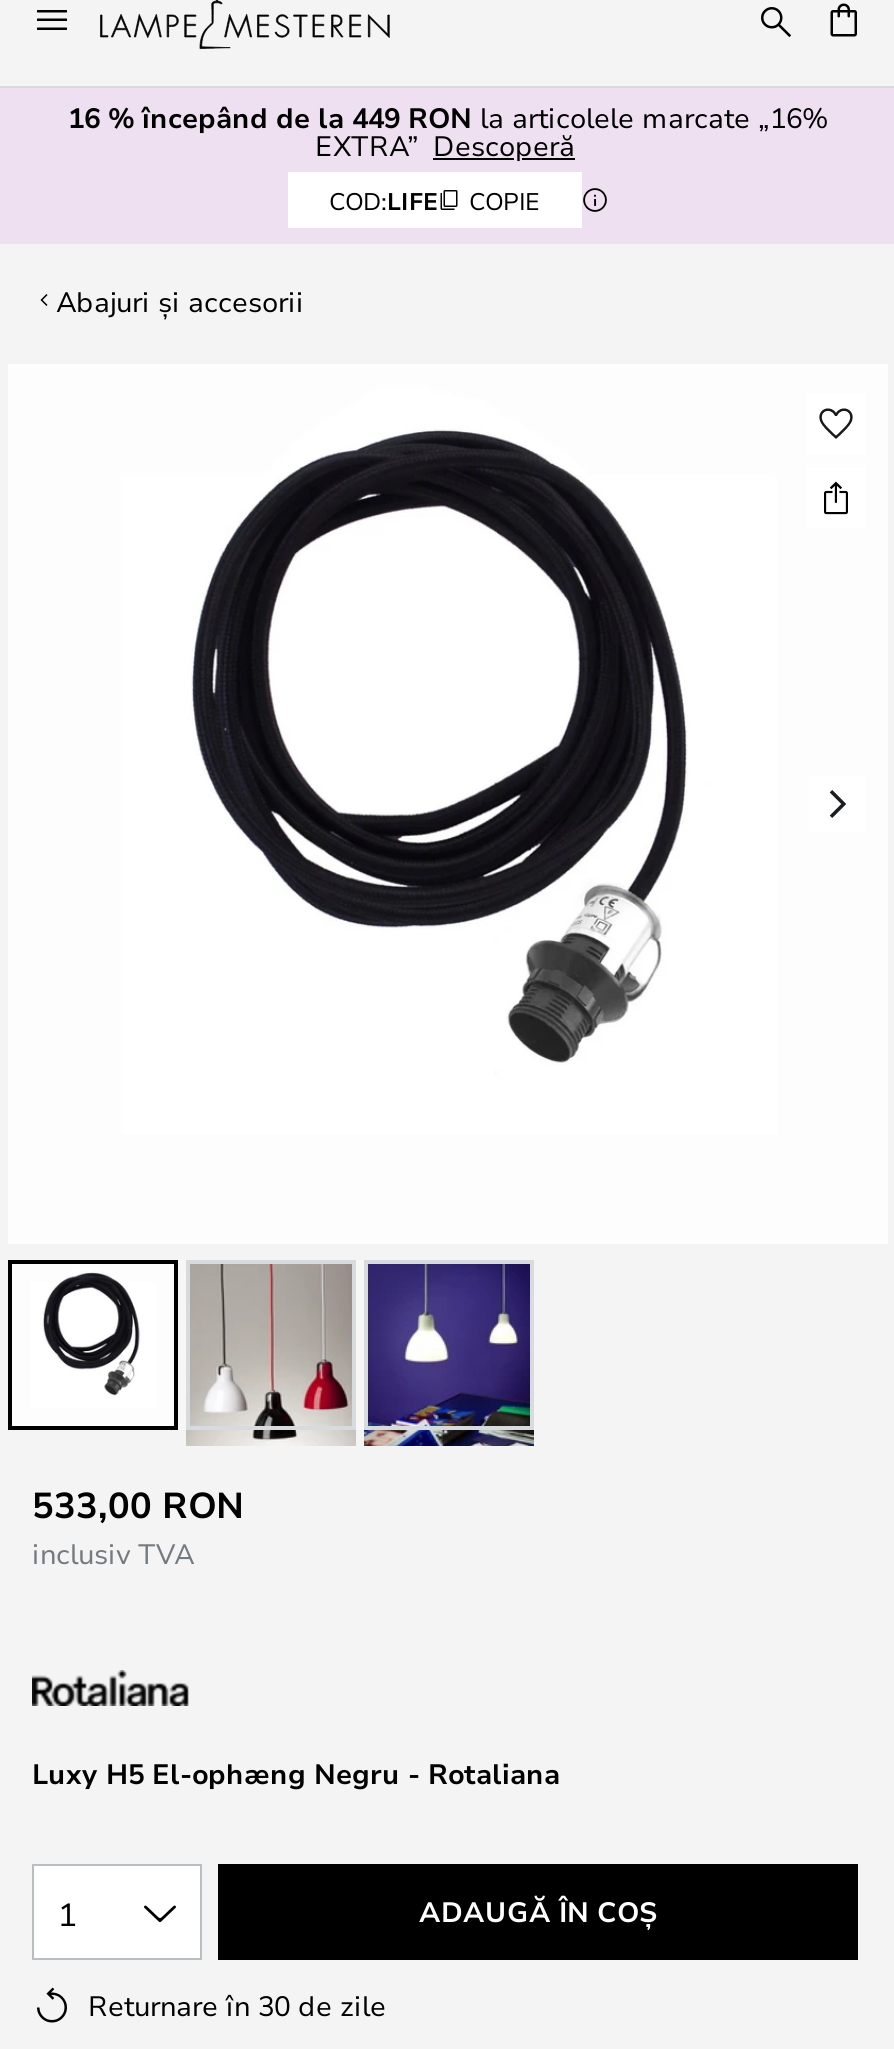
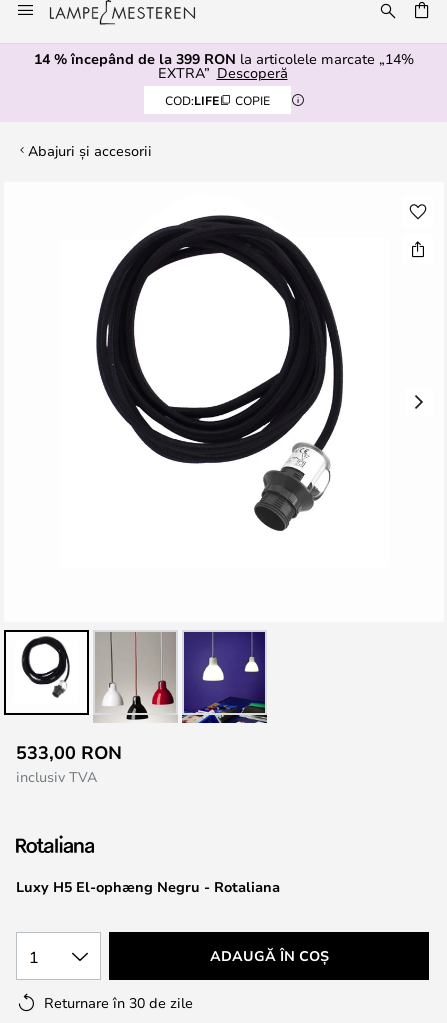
- 16 % începând de la 449 RON la articolele marcate „16%
+ 14 % începând de la 399 RON la articolele marcate „14%
